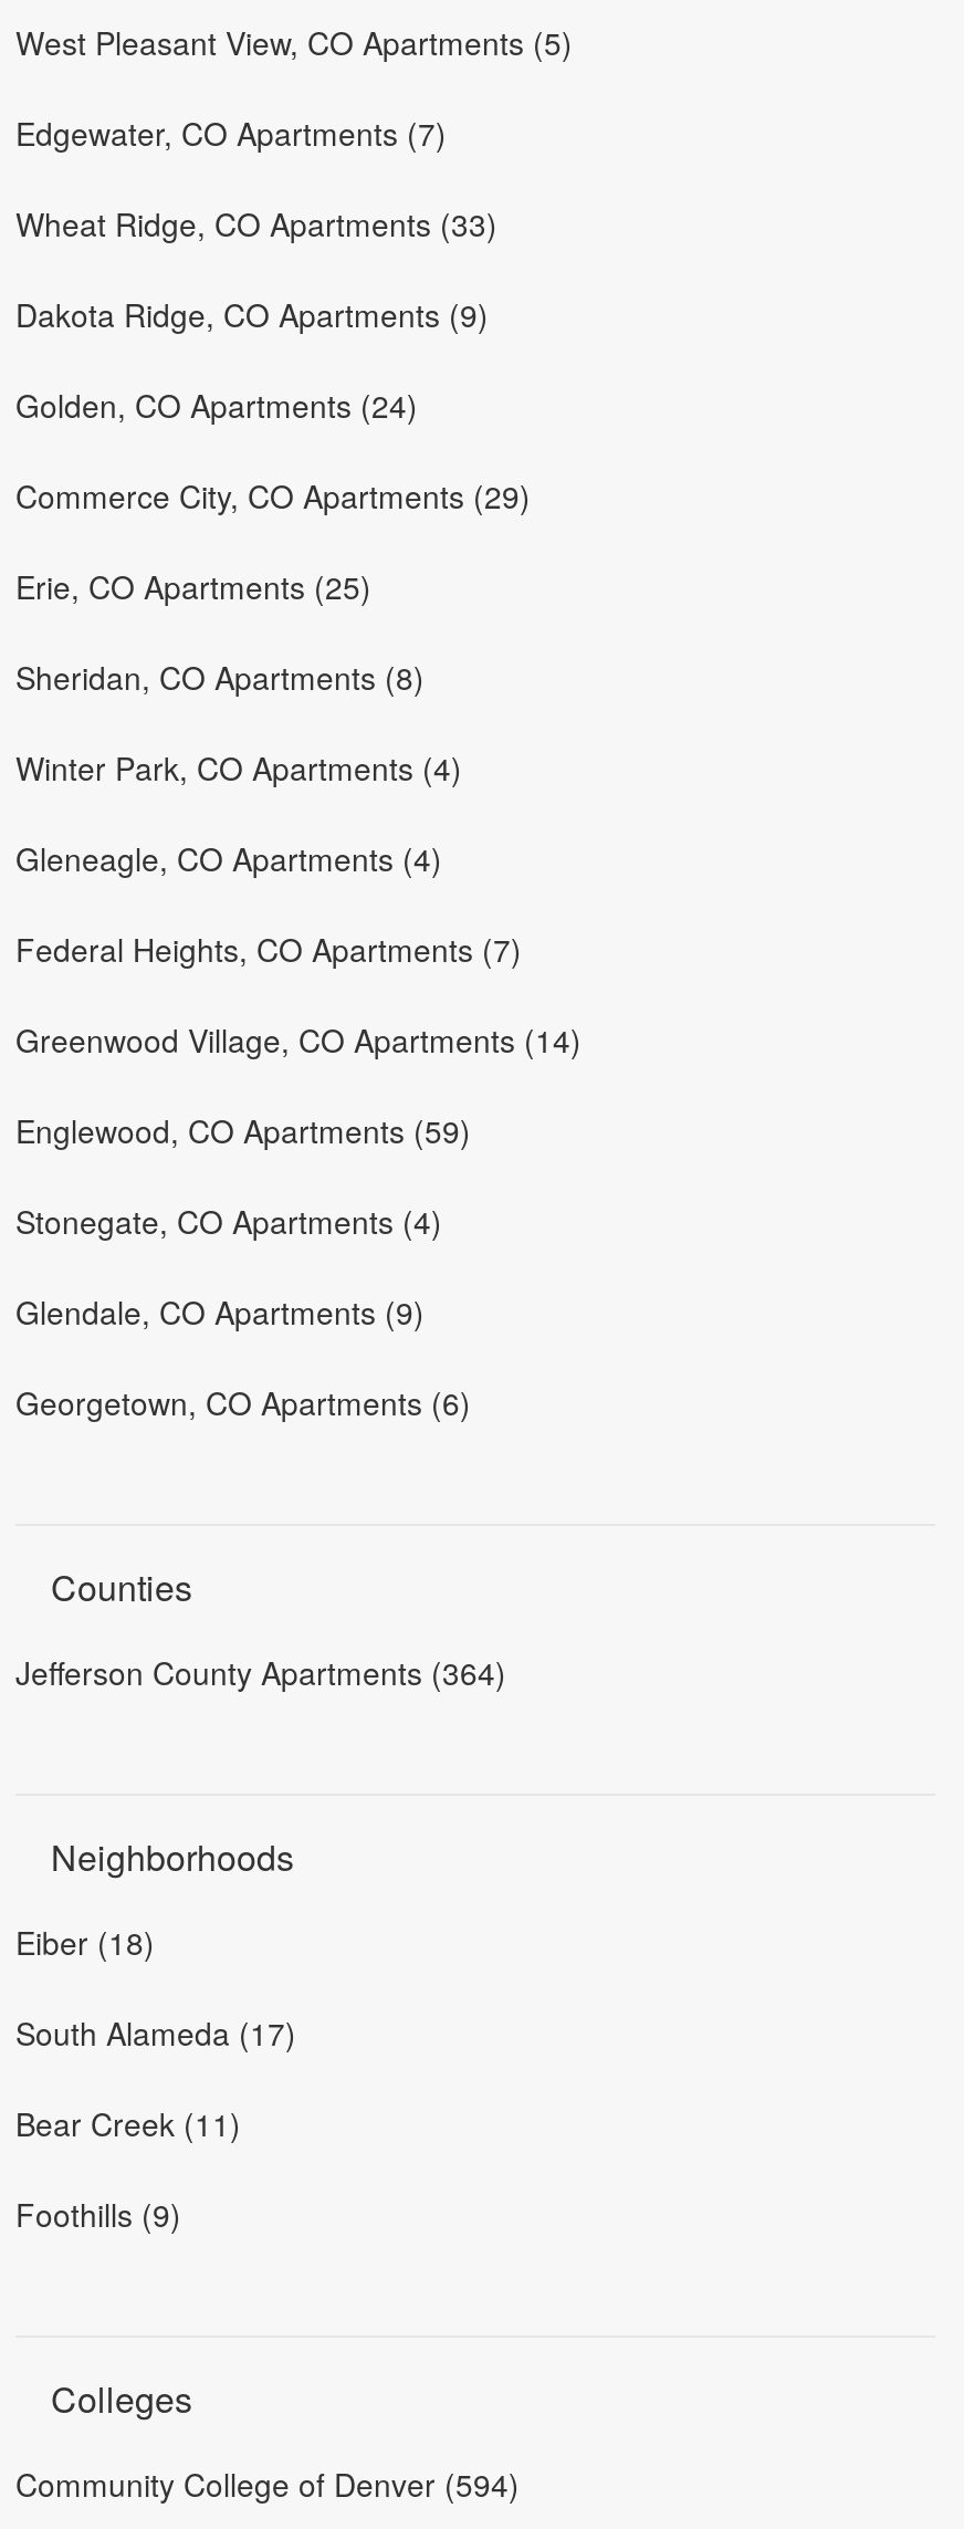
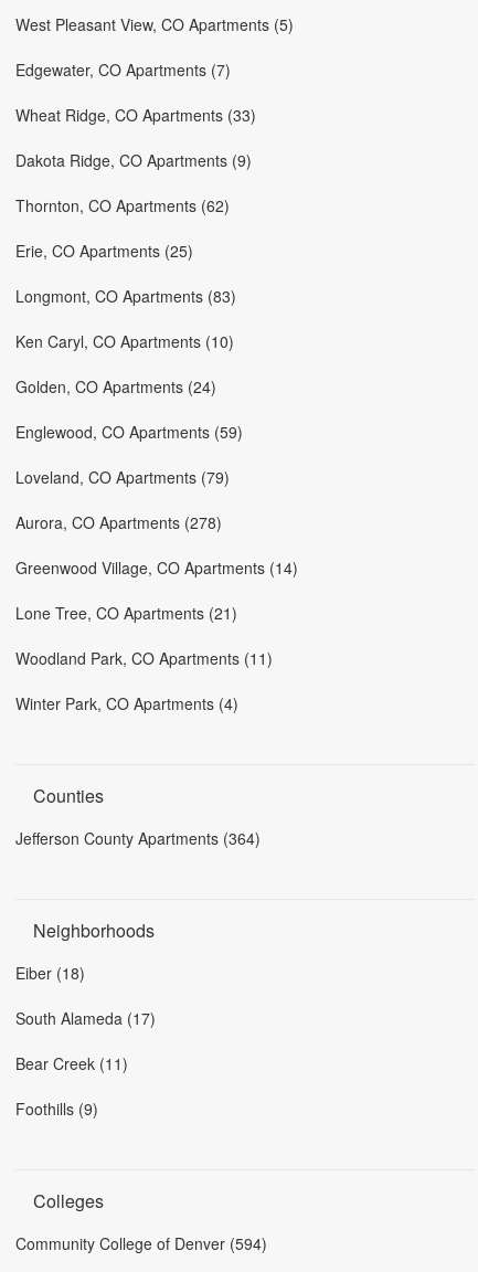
moved down: Golden, CO Apartments (24)

- Commerce City, CO Apartments (29)
+ Thornton, CO Apartments (62)

moved up: Erie, CO Apartments (25)

- Sheridan, CO Apartments (8)
- Gleneagle, CO Apartments (4)
- Federal Heights, CO Apartments (7)
+ Longmont, CO Apartments (83)
+ Ken Caryl, CO Apartments (10)

moved down: Winter Park, CO Apartments (4)

moved down: Greenwood Village, CO Apartments (14)

moved up: Englewood, CO Apartments (59)

- Stonegate, CO Apartments (4)
- Glendale, CO Apartments (9)
- Georgetown, CO Apartments (6)
+ Loveland, CO Apartments (79)
+ Aurora, CO Apartments (278)
+ Lone Tree, CO Apartments (21)
+ Woodland Park, CO Apartments (11)
